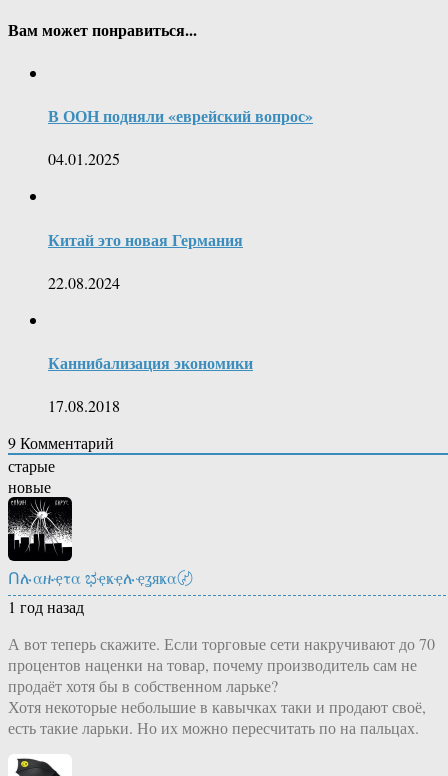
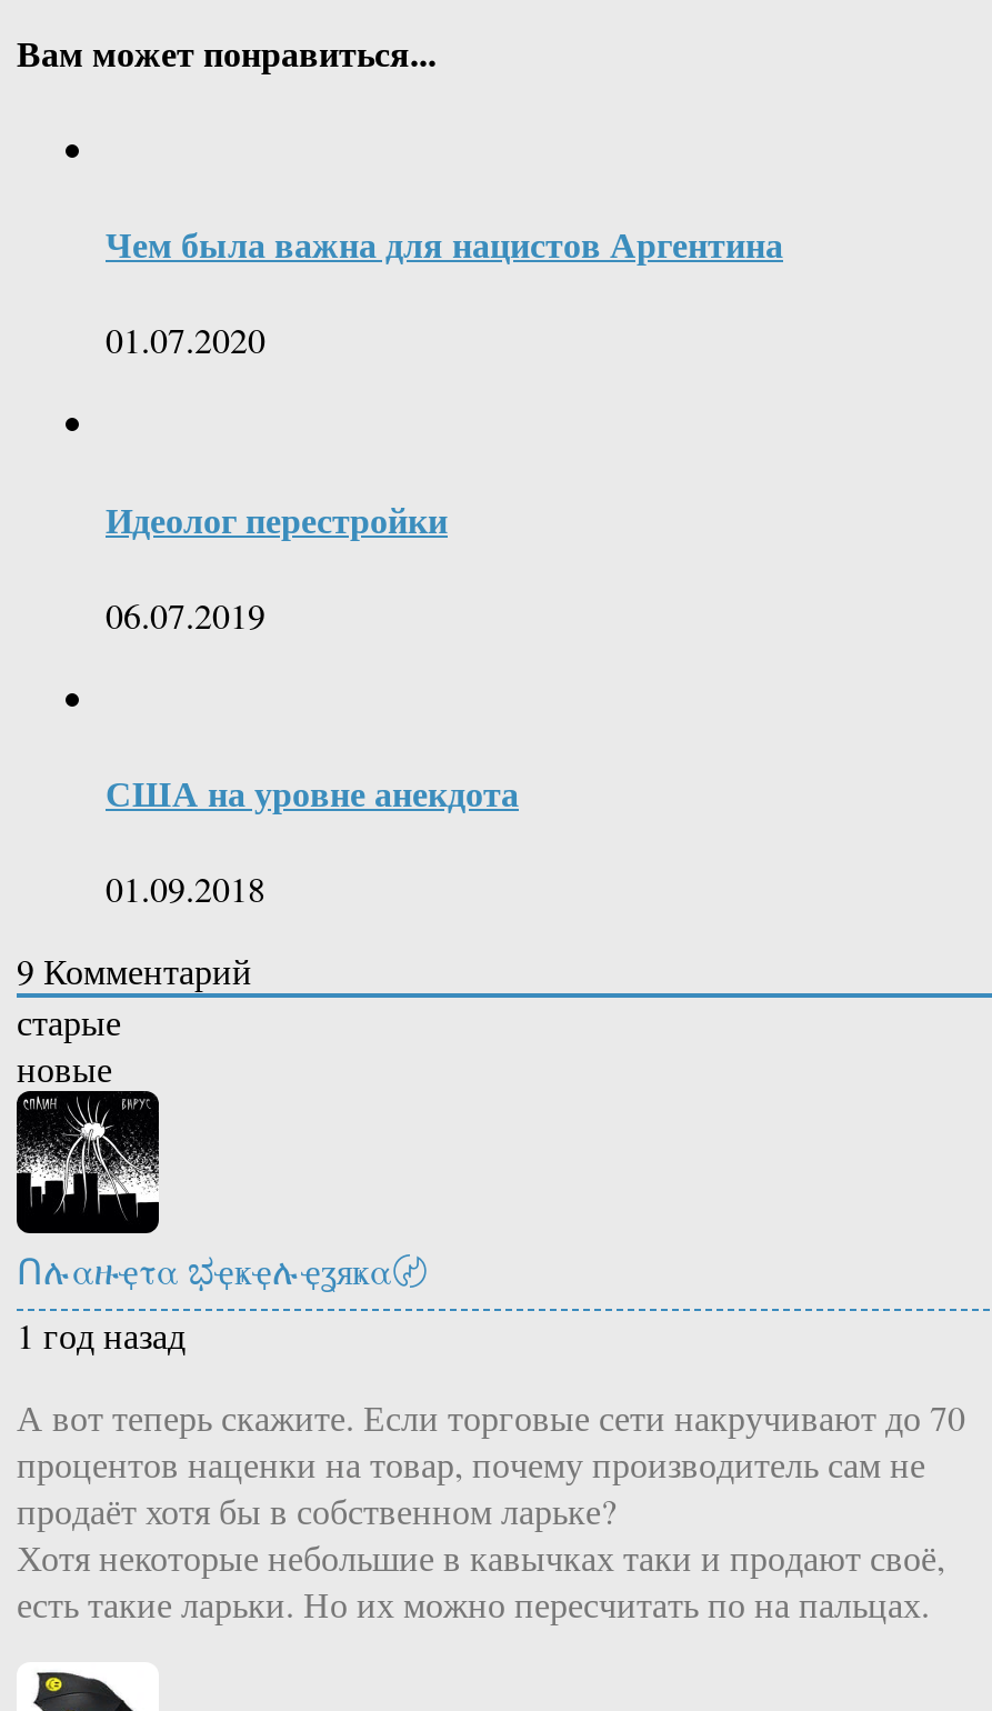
- В ООН подняли «еврейский вопрос»
+ Чем была важна для нацистов Аргентина

- 04.01.2025
+ 01.07.2020

- Китай это новая Германия
+ Идеолог перестройки

- 22.08.2024
+ 06.07.2019

- Каннибализация экономики
+ США на уровне анекдота

- 17.08.2018
+ 01.09.2018
